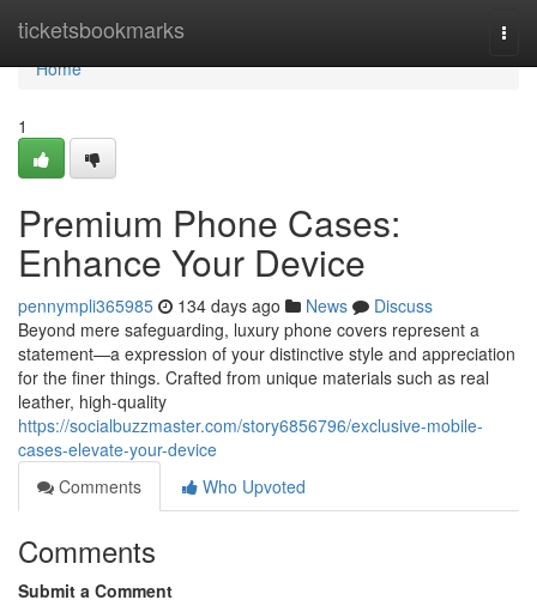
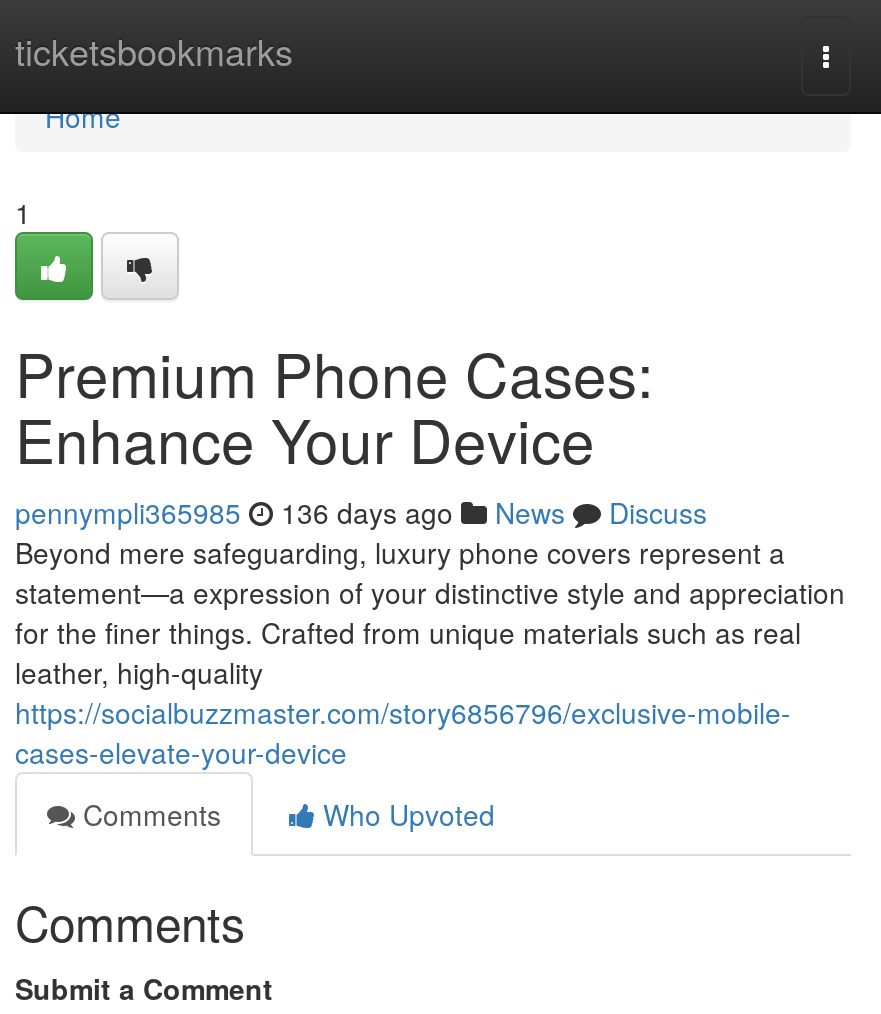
- pennympli365985 134 days ago News Discuss
+ pennympli365985 136 days ago News Discuss
